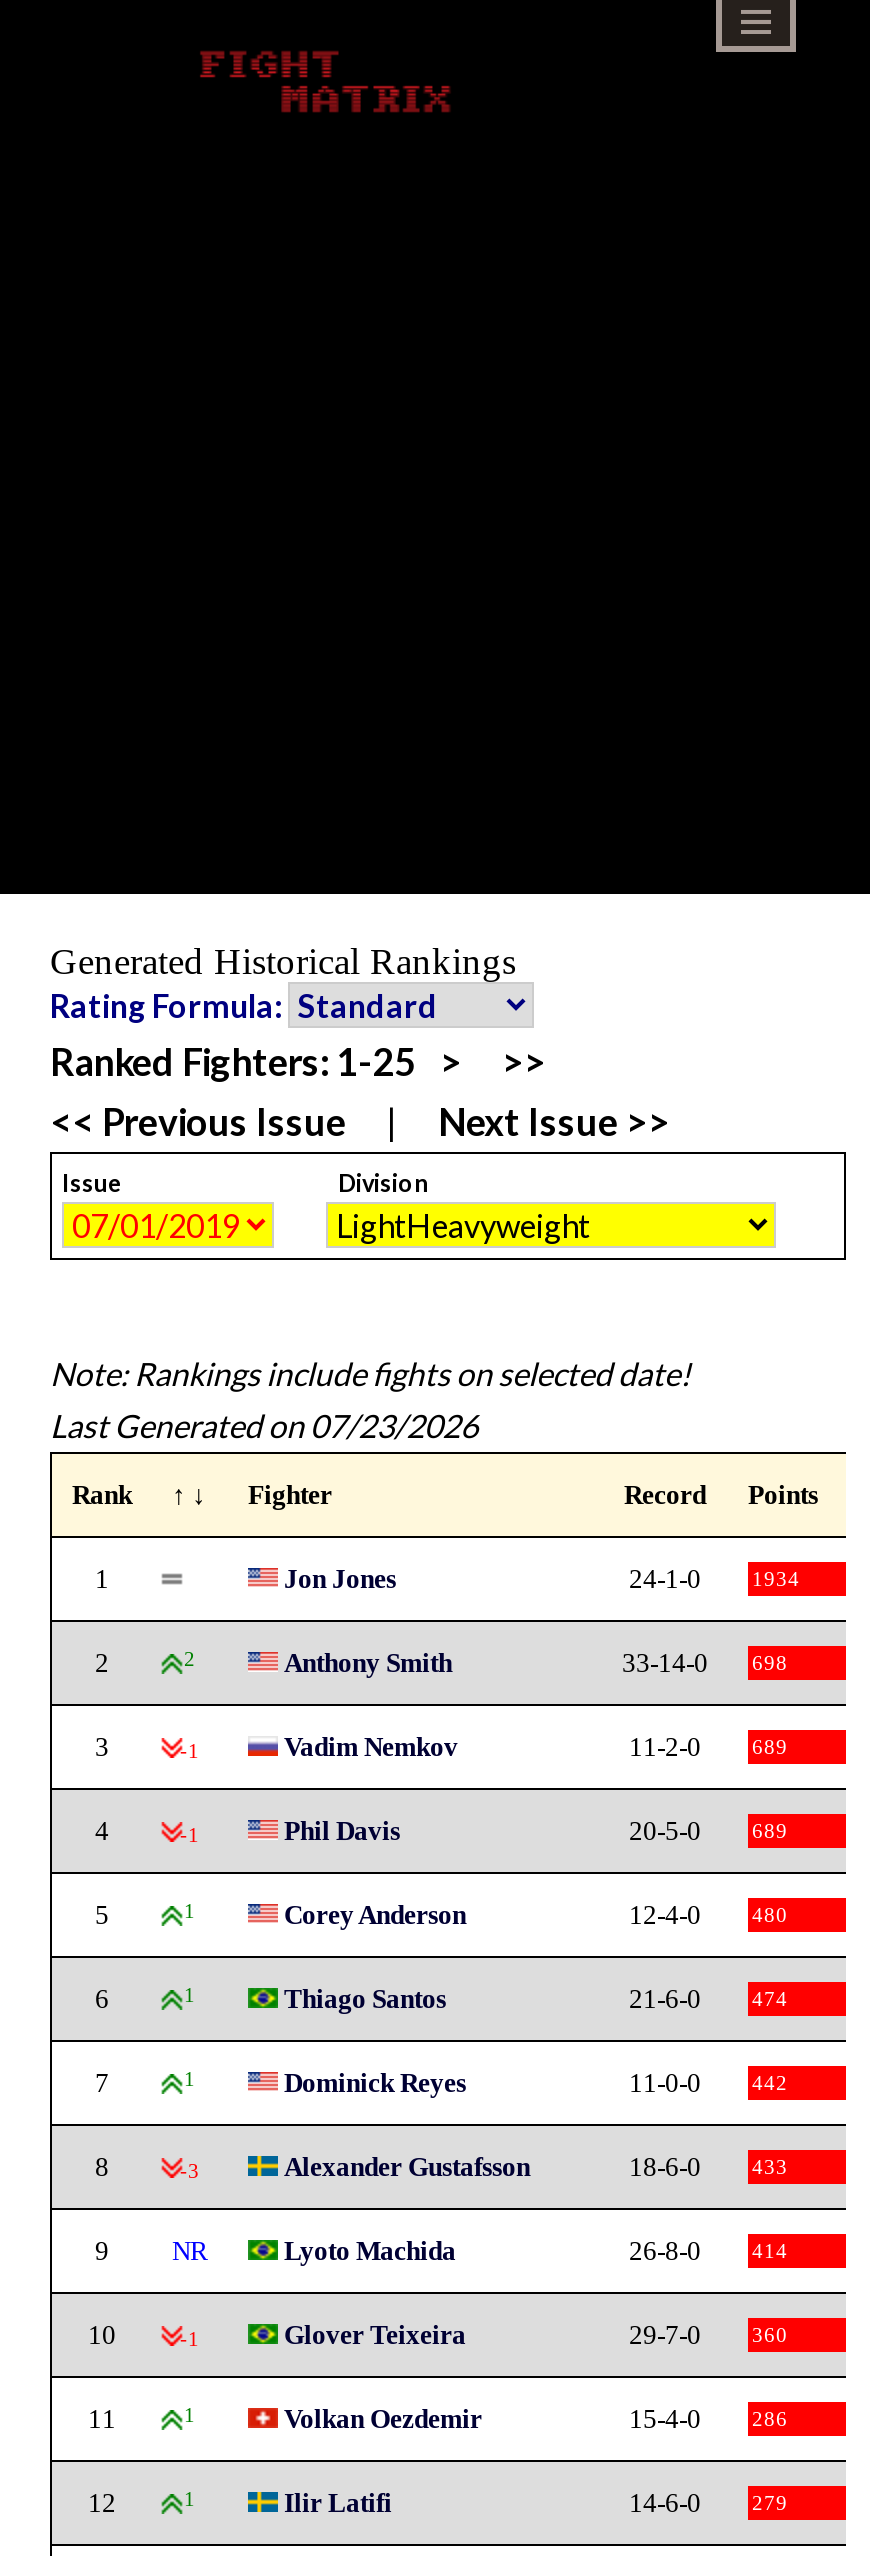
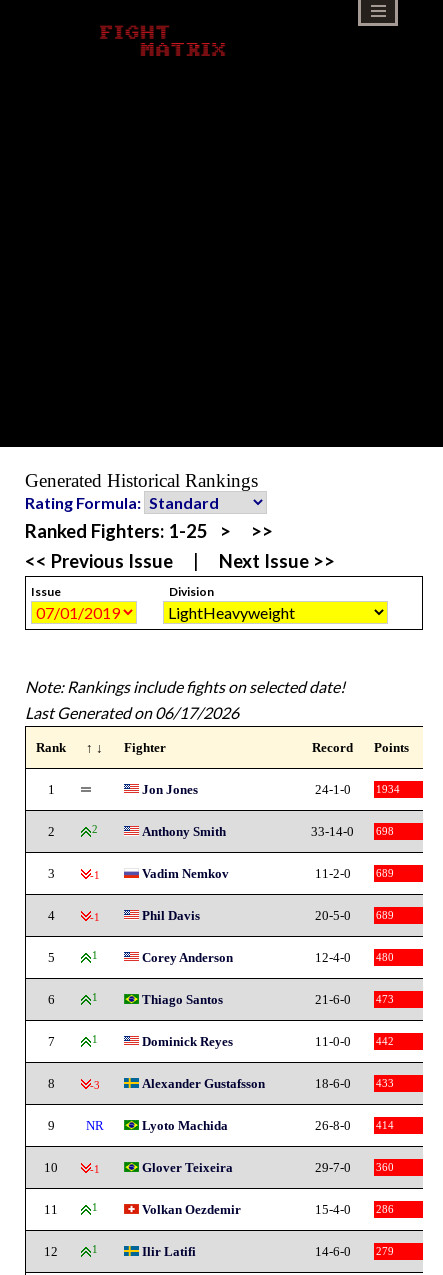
- Last Generated on 07/23/2026
+ Last Generated on 06/17/2026

- 474
+ 473
